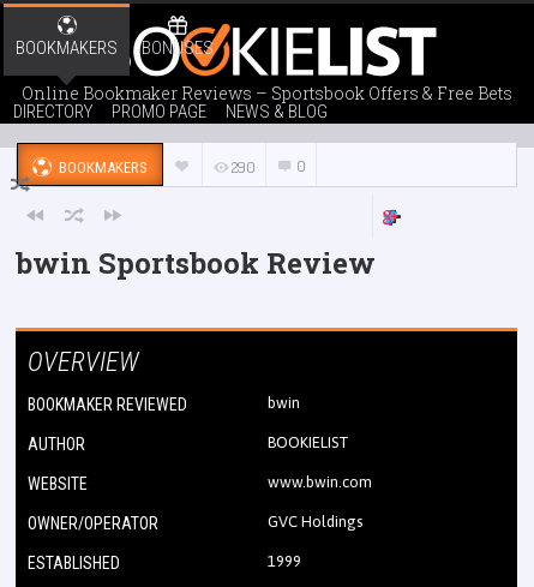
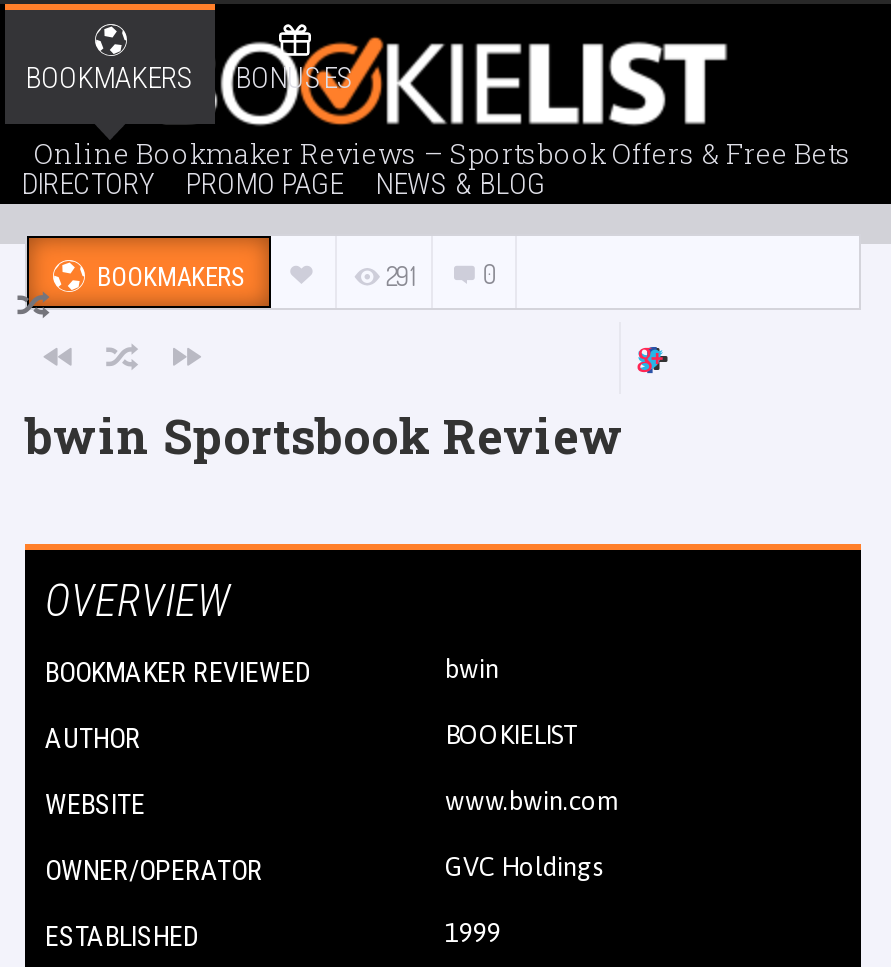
- 290
+ 291
